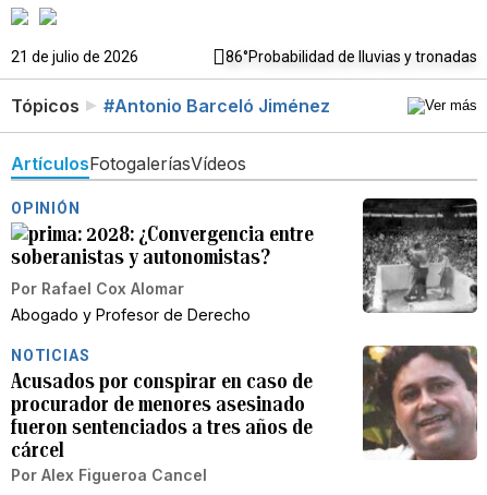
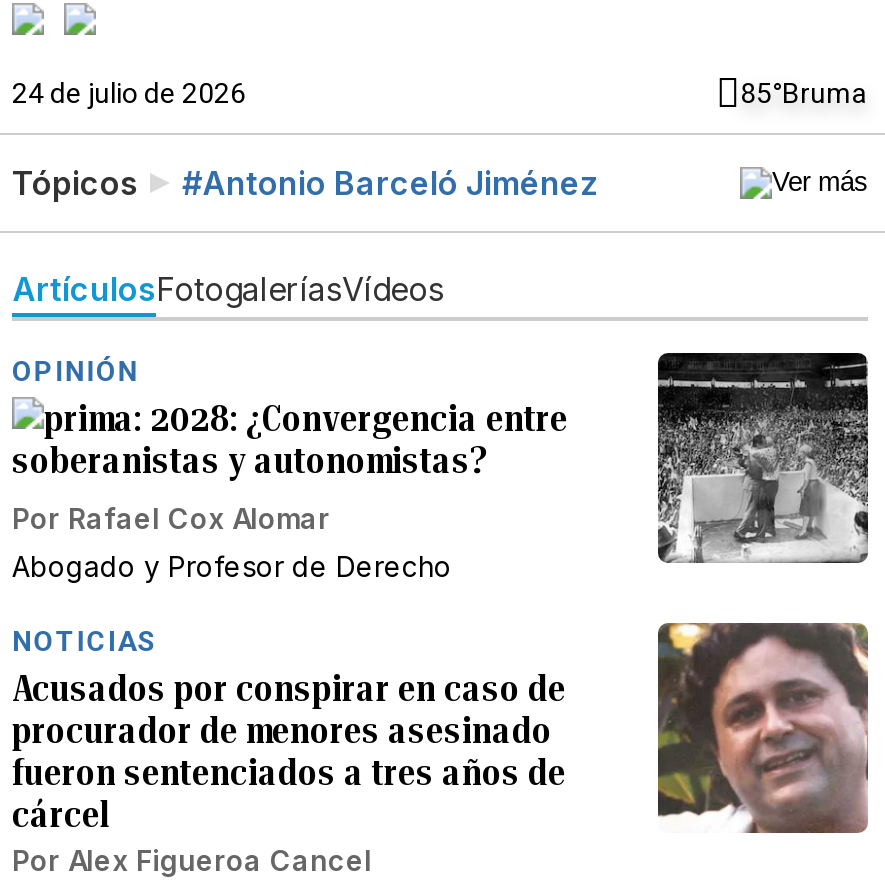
- 21 de julio de 2026
- 86°Probabilidad de lluvias y tronadas
+ 24 de julio de 2026
+ 85°Bruma
